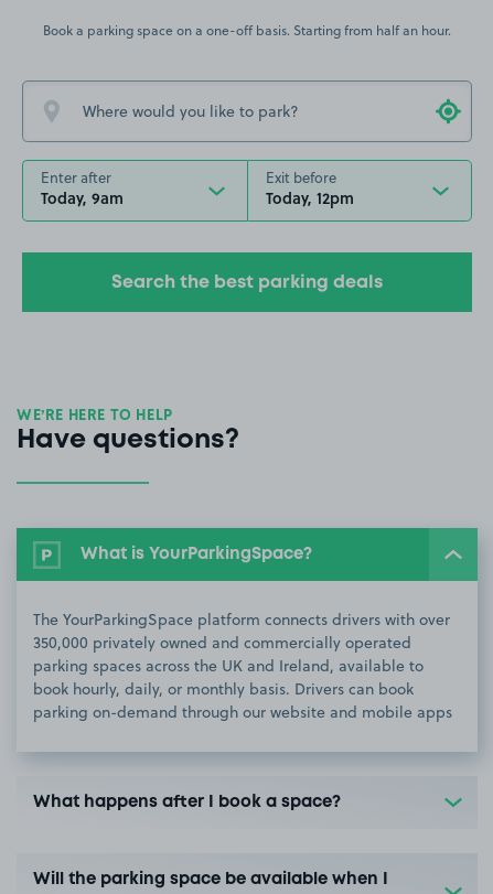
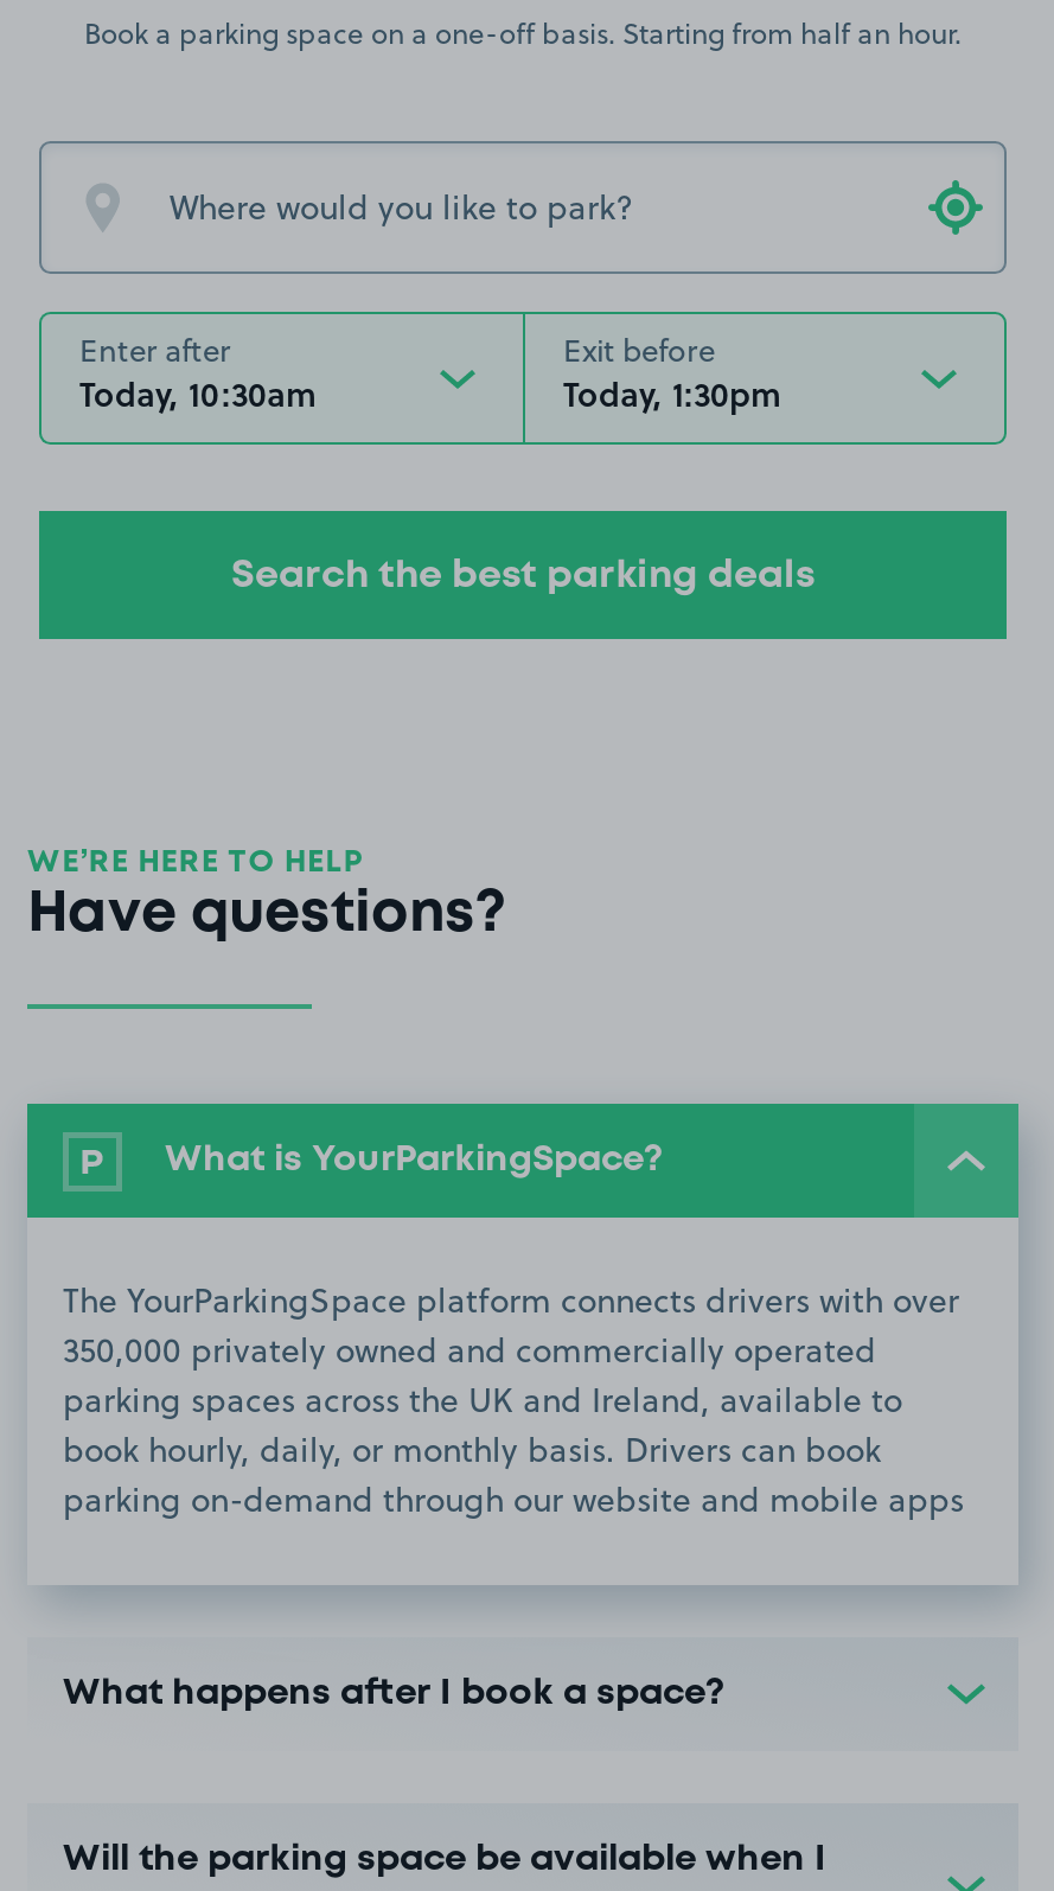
- Today, 9am
+ Today, 10:30am

- Today, 12pm
+ Today, 1:30pm
